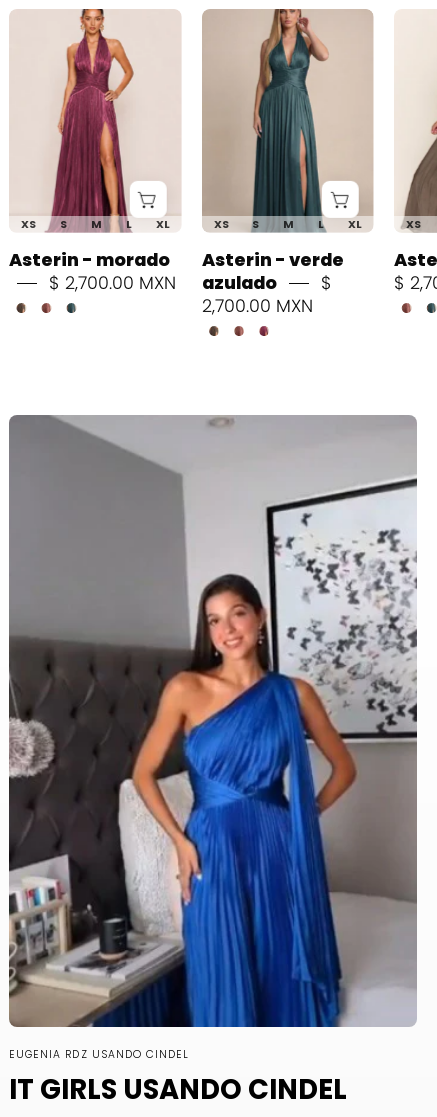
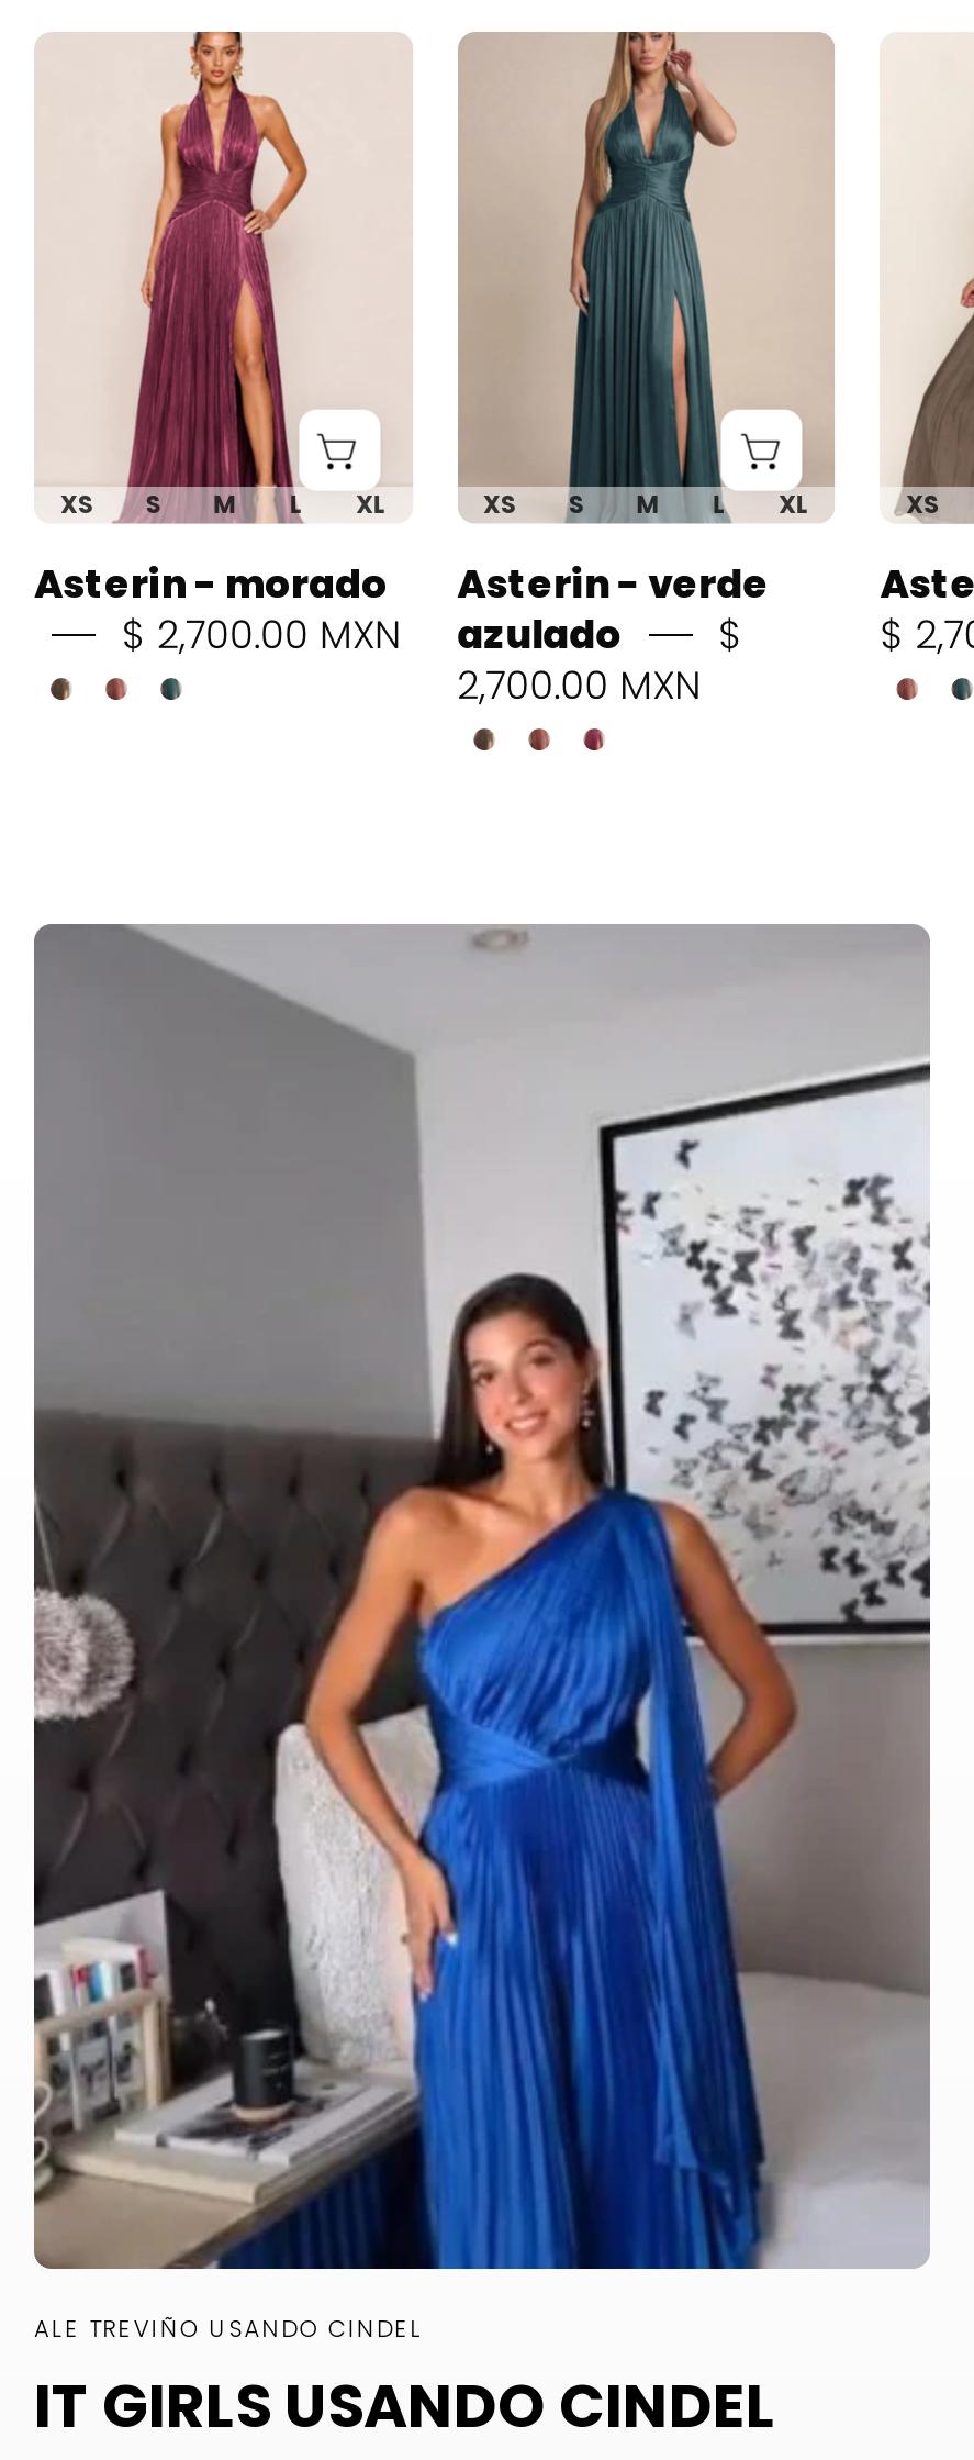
- EUGENIA RDZ USANDO CINDEL
+ ALE TREVIÑO USANDO CINDEL
